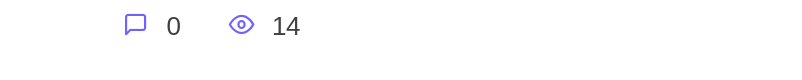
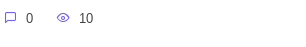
- 14
+ 10
